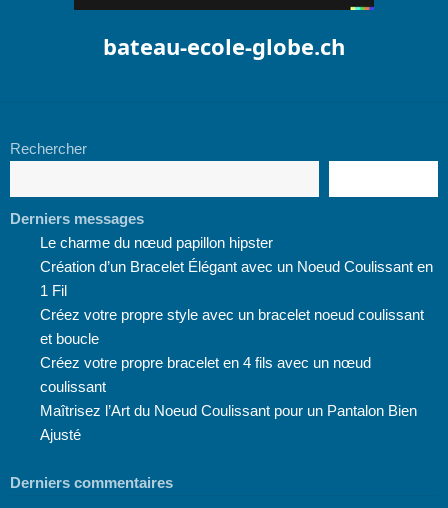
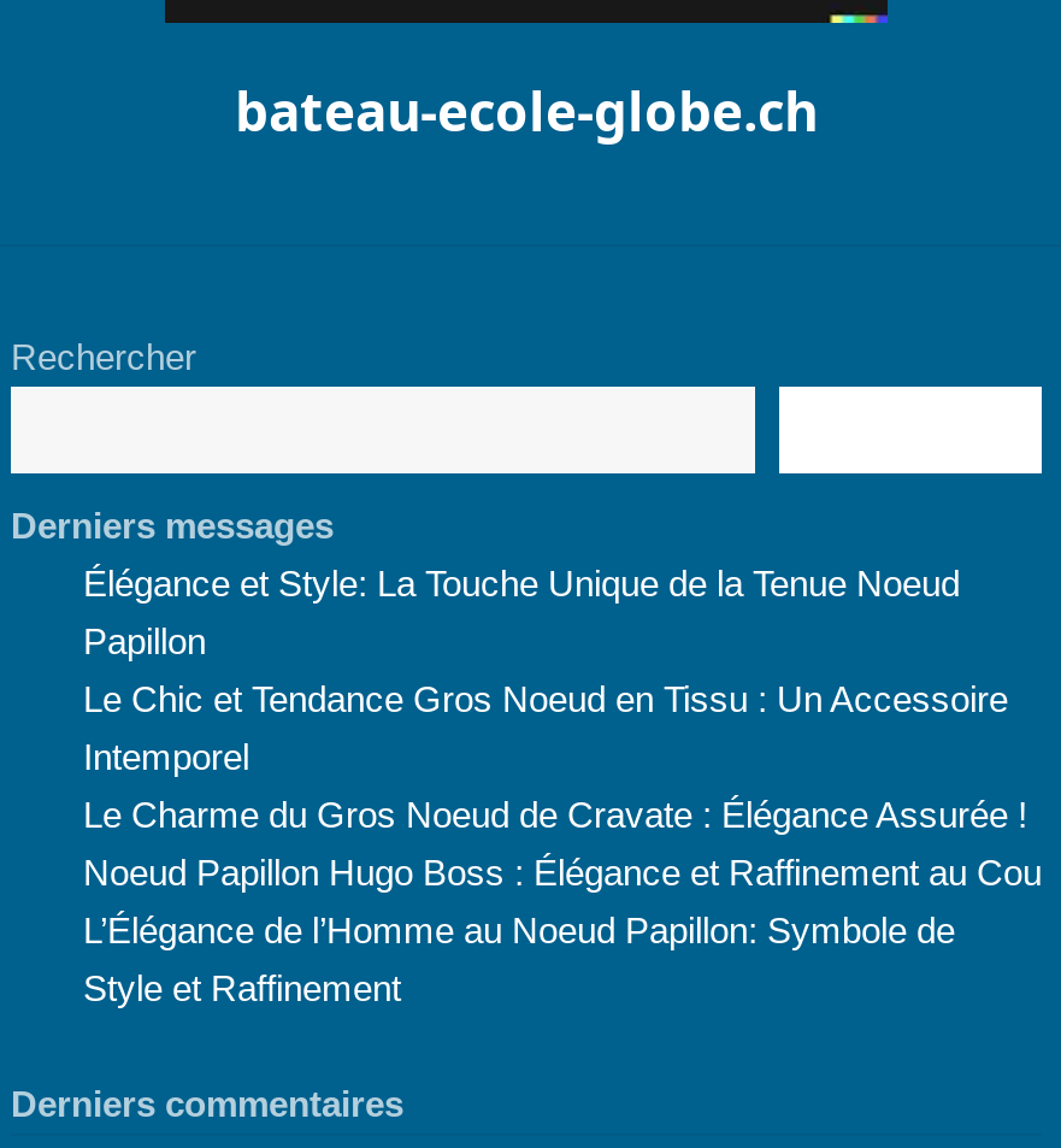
- Le charme du nœud papillon hipster
- Création d’un Bracelet Élégant avec un Noeud Coulissant en
- 1 Fil
- Créez votre propre style avec un bracelet noeud coulissant
- et boucle
- Créez votre propre bracelet en 4 fils avec un nœud
- coulissant
- Maîtrisez l’Art du Noeud Coulissant pour un Pantalon Bien
- Ajusté
+ Élégance et Style: La Touche Unique de la Tenue Noeud
+ Papillon
+ Le Chic et Tendance Gros Noeud en Tissu : Un Accessoire
+ Intemporel
+ Le Charme du Gros Noeud de Cravate : Élégance Assurée !
+ Noeud Papillon Hugo Boss : Élégance et Raffinement au Cou
+ L’Élégance de l’Homme au Noeud Papillon: Symbole de
+ Style et Raffinement
